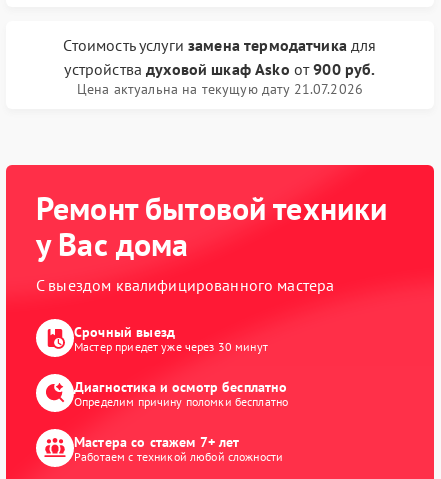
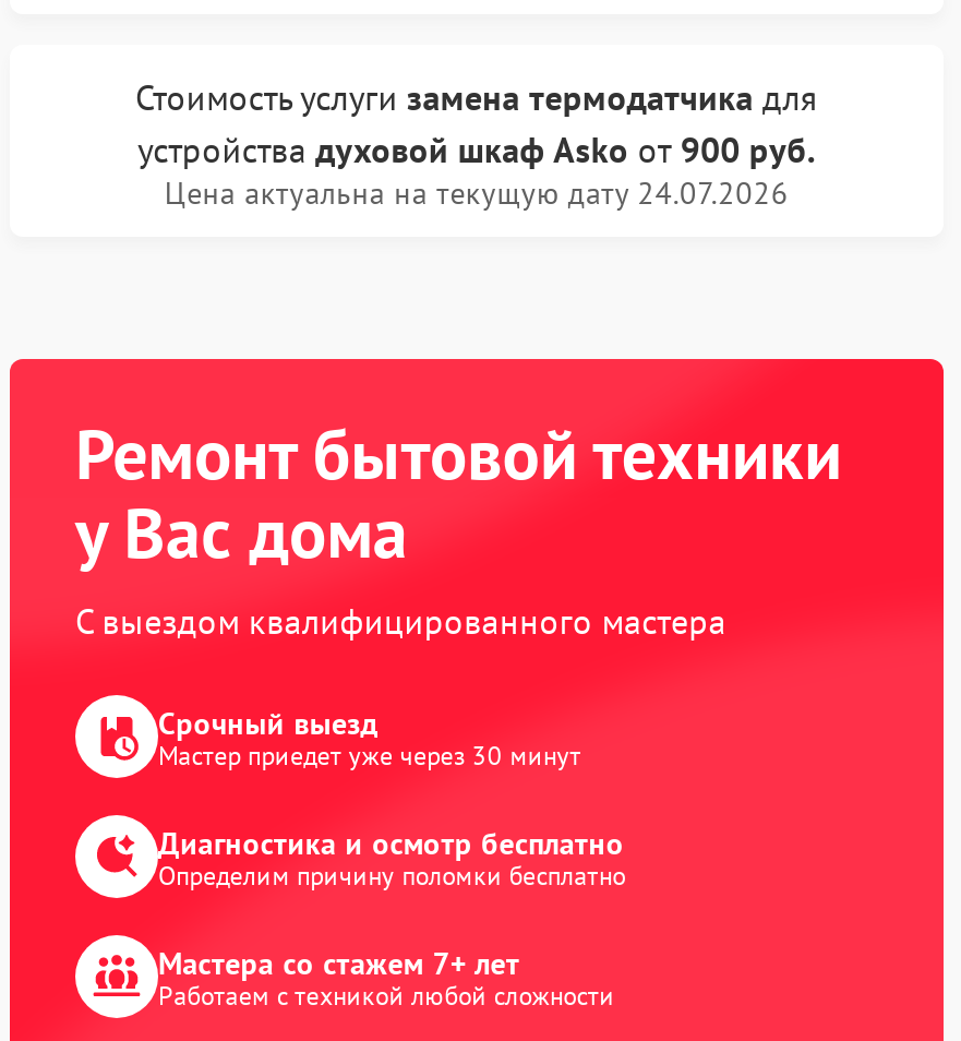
- Цена актуальна на текущую дату 21.07.2026
+ Цена актуальна на текущую дату 24.07.2026
